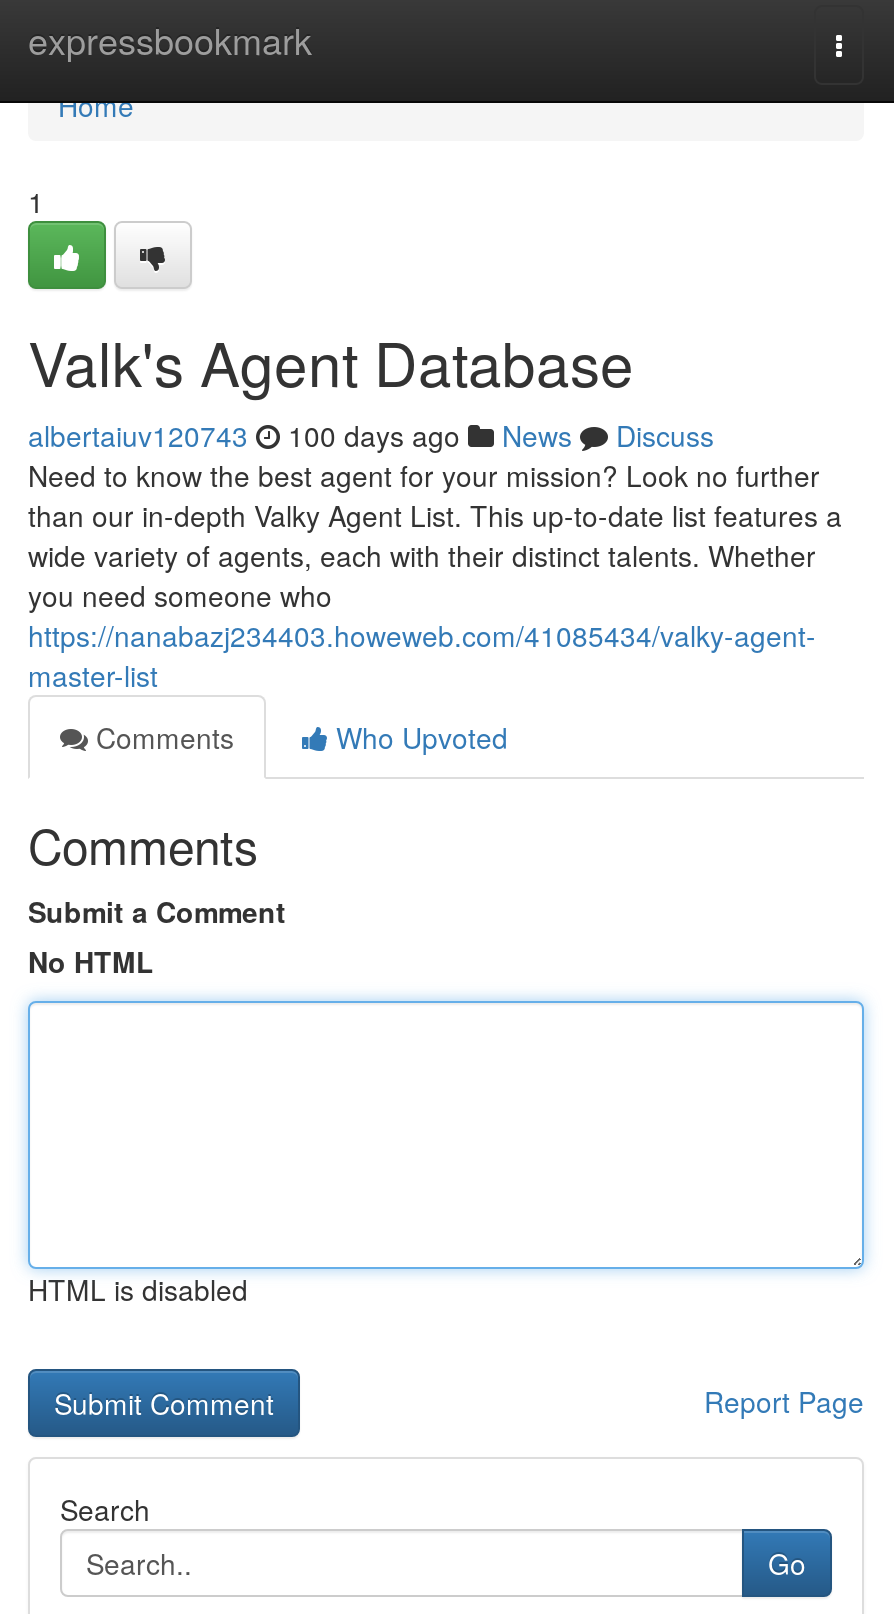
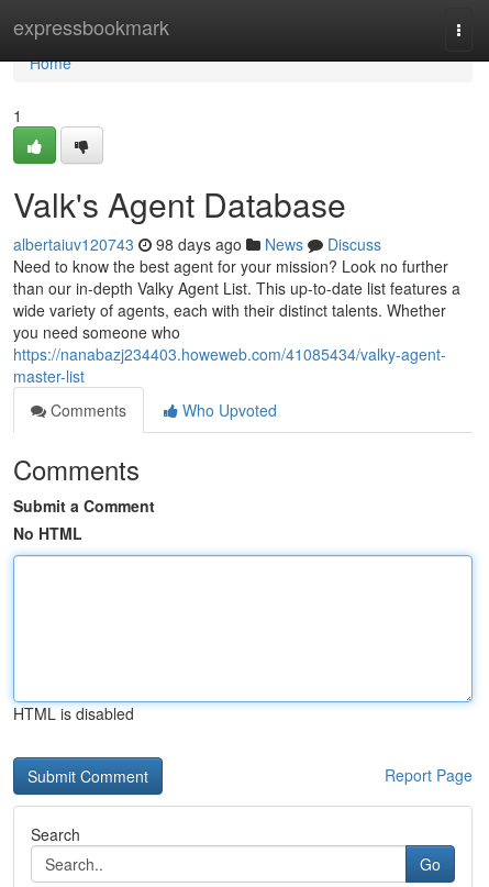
- albertaiuv120743 100 days ago News Discuss
+ albertaiuv120743 98 days ago News Discuss
